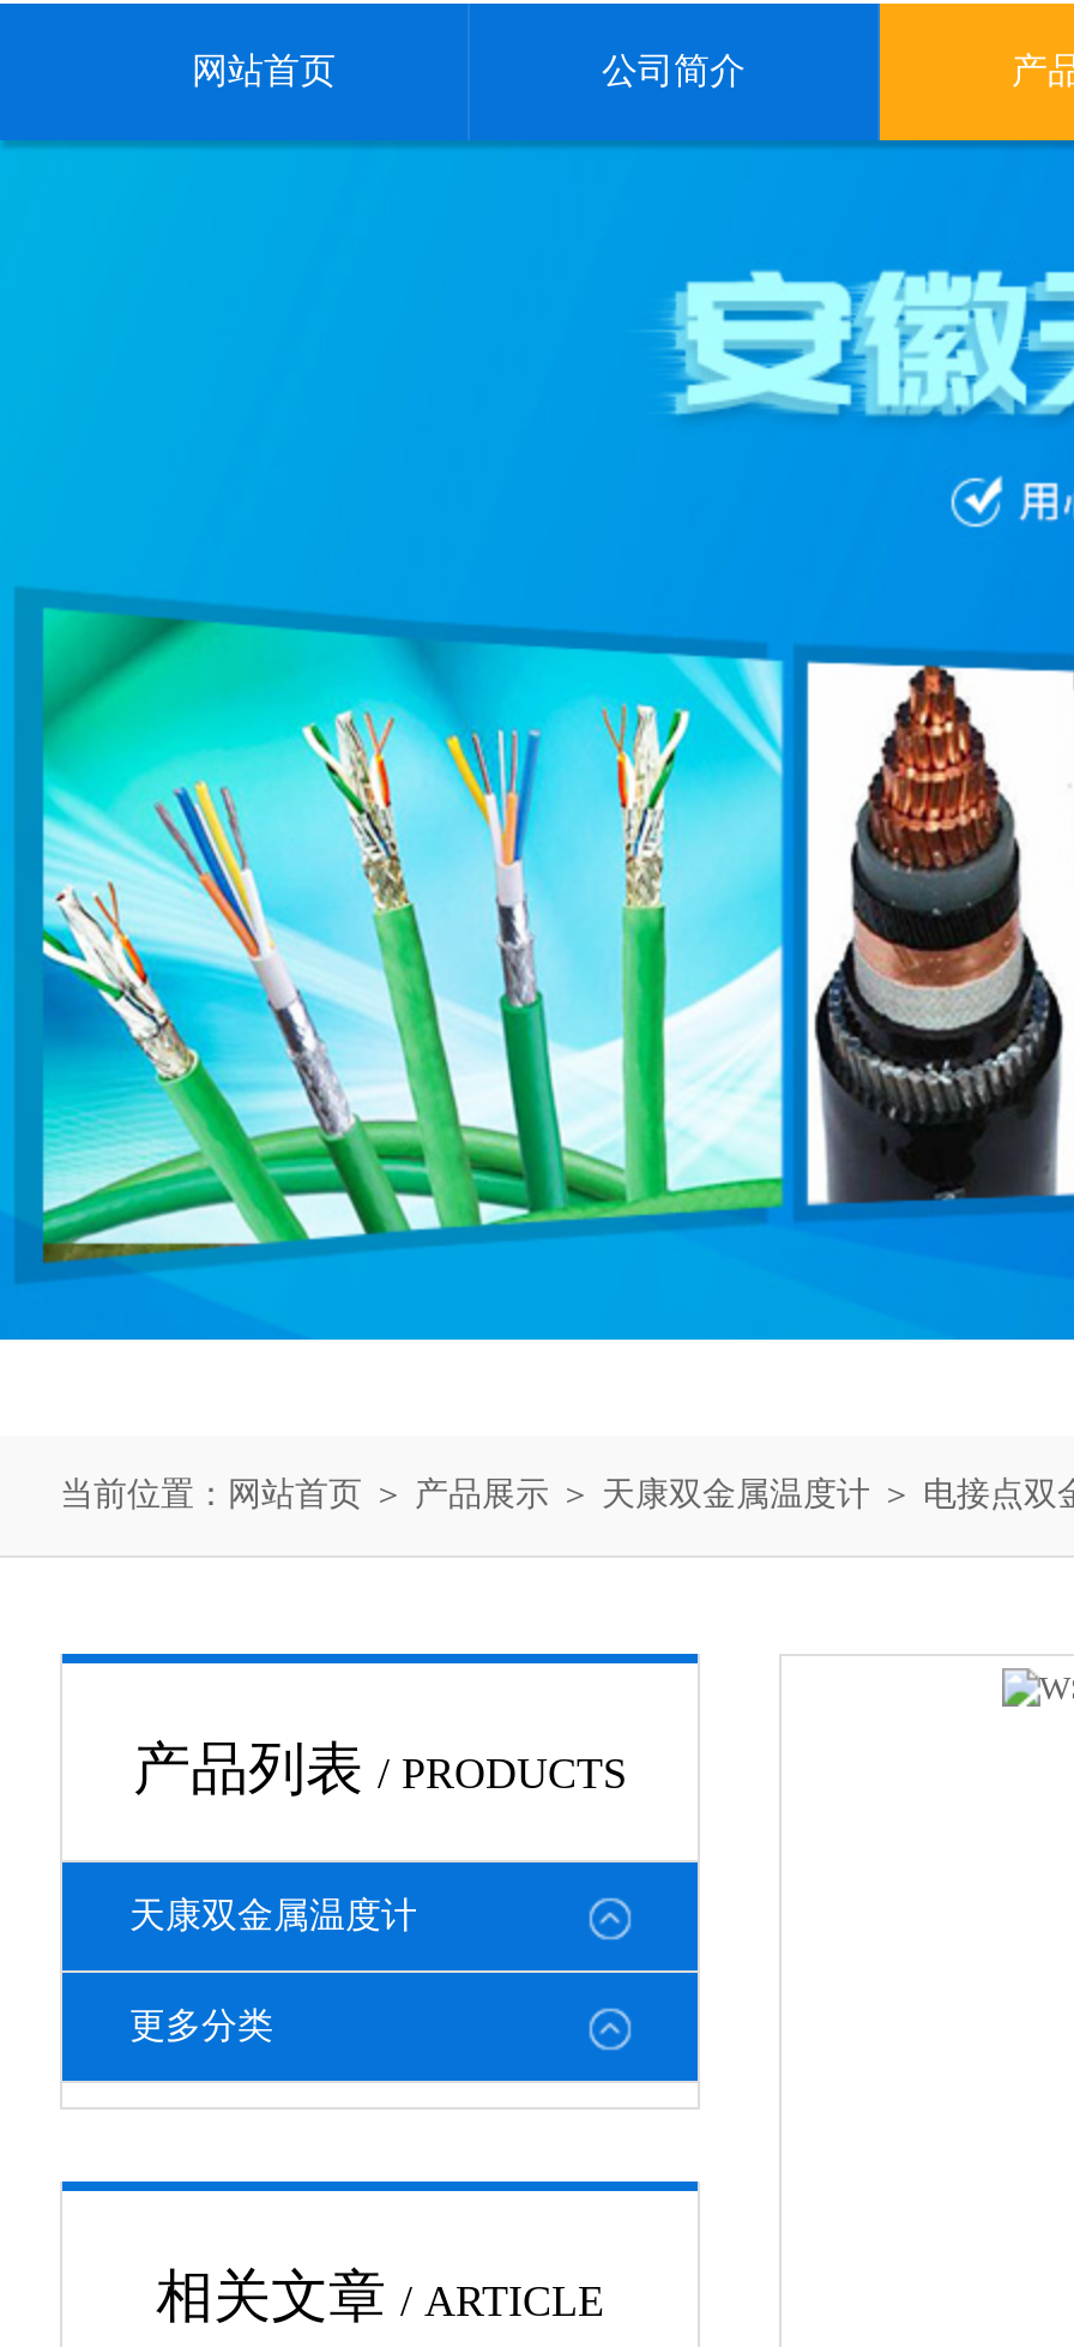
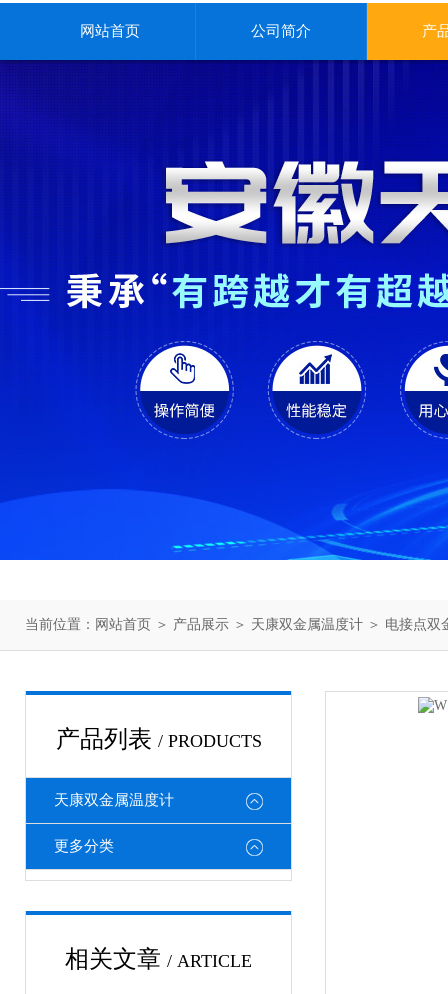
- [image]
+ [image]
